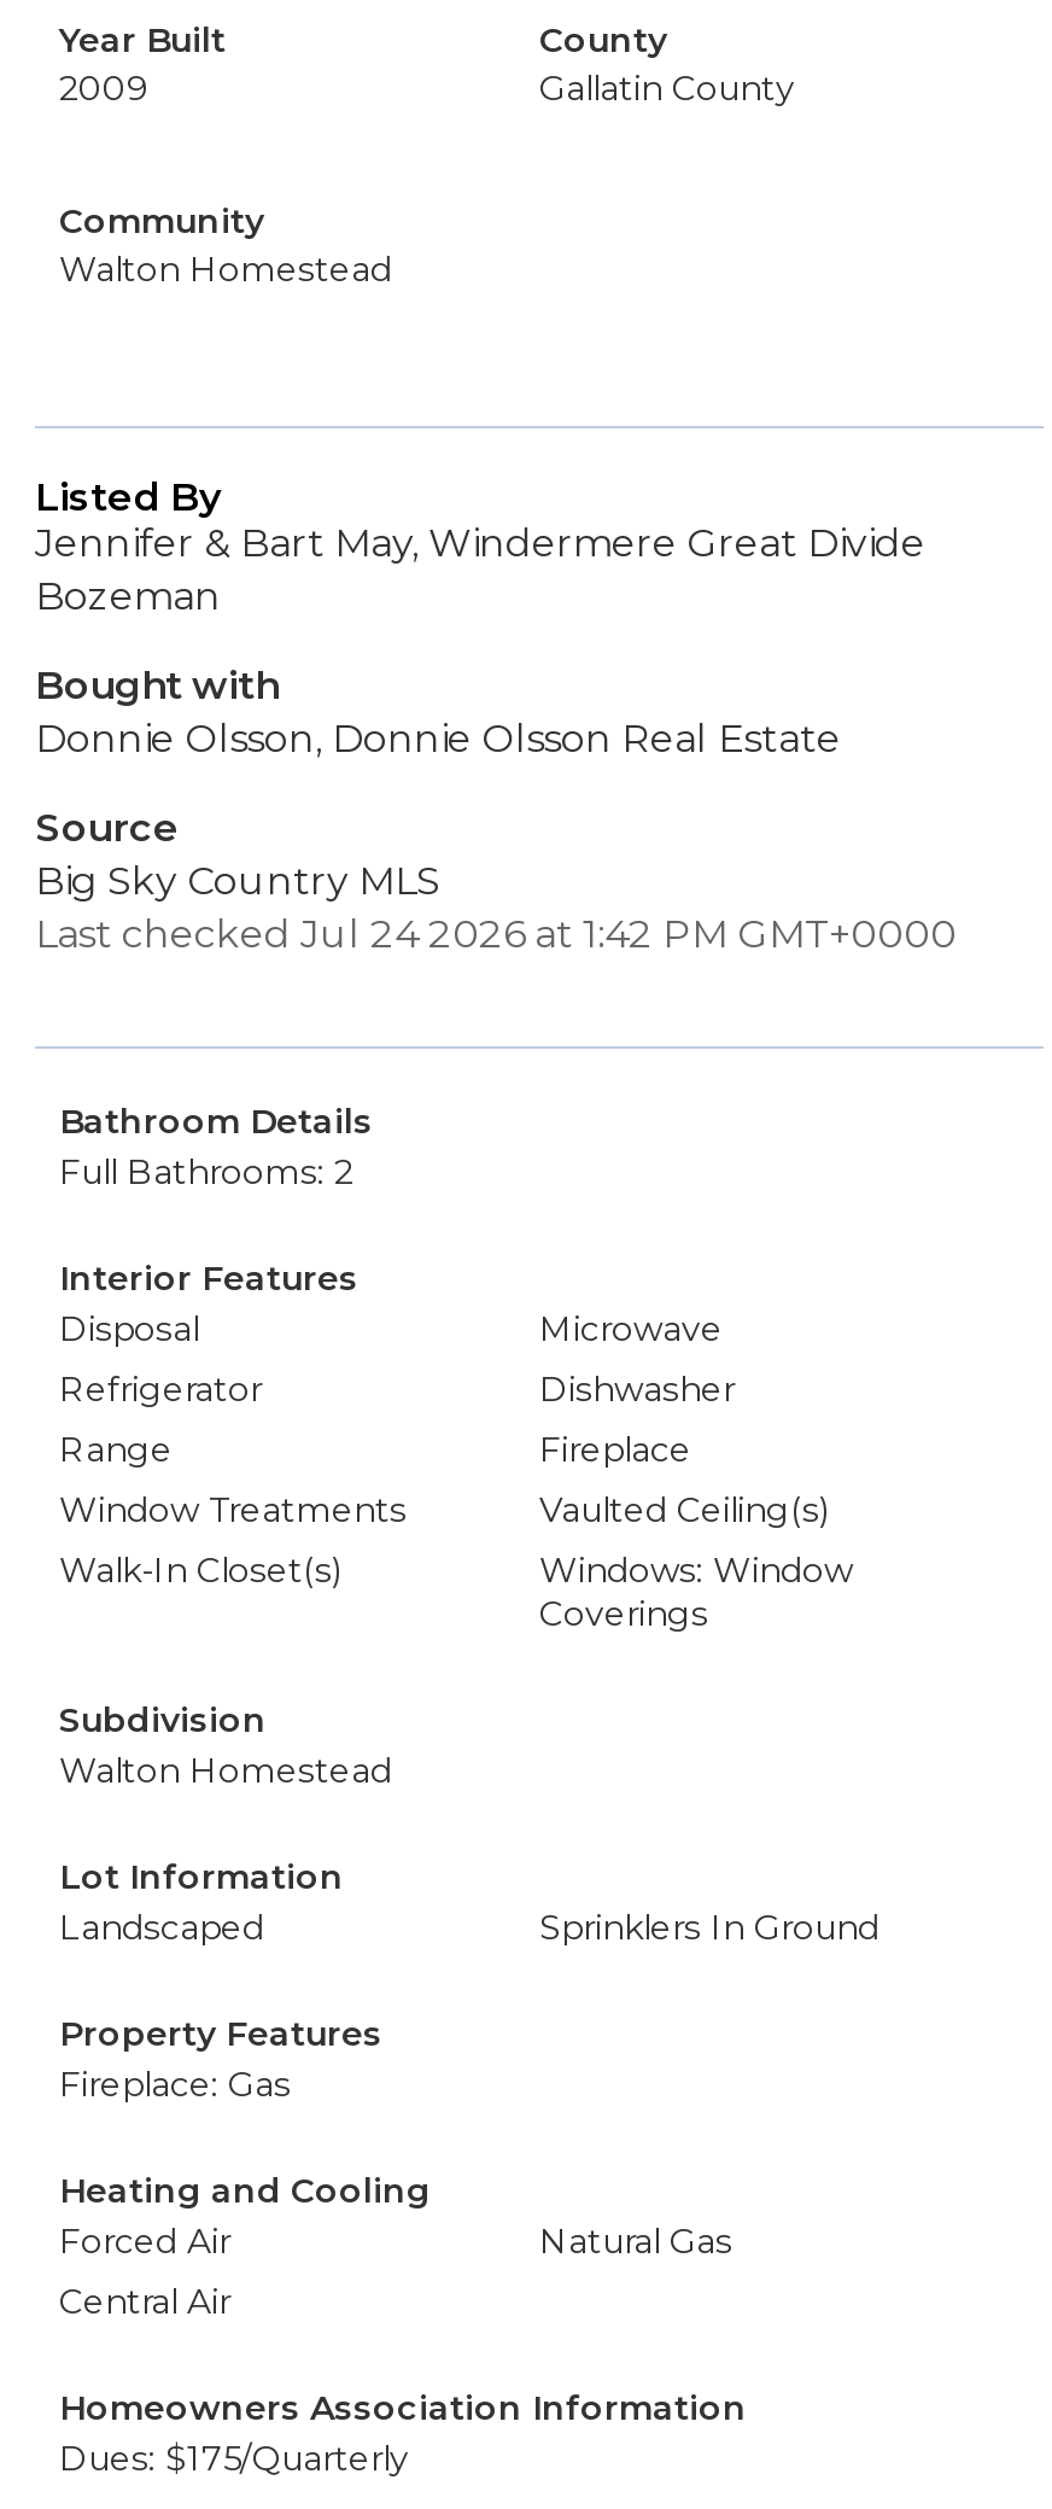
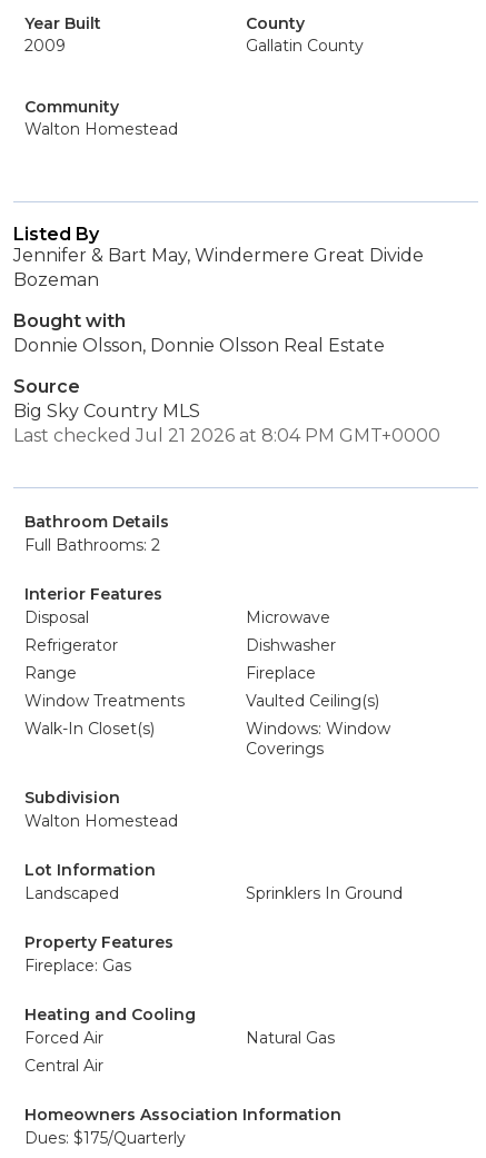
- Last checked Jul 24 2026 at 1:42 PM GMT+0000
+ Last checked Jul 21 2026 at 8:04 PM GMT+0000
